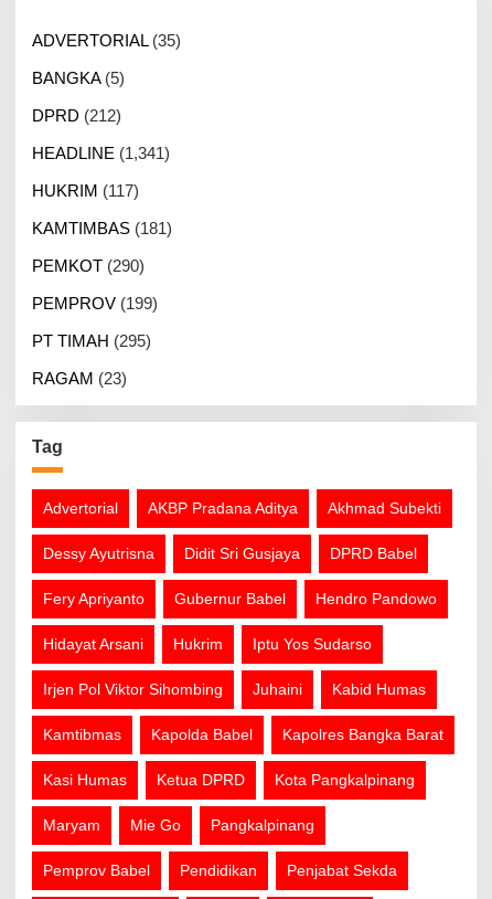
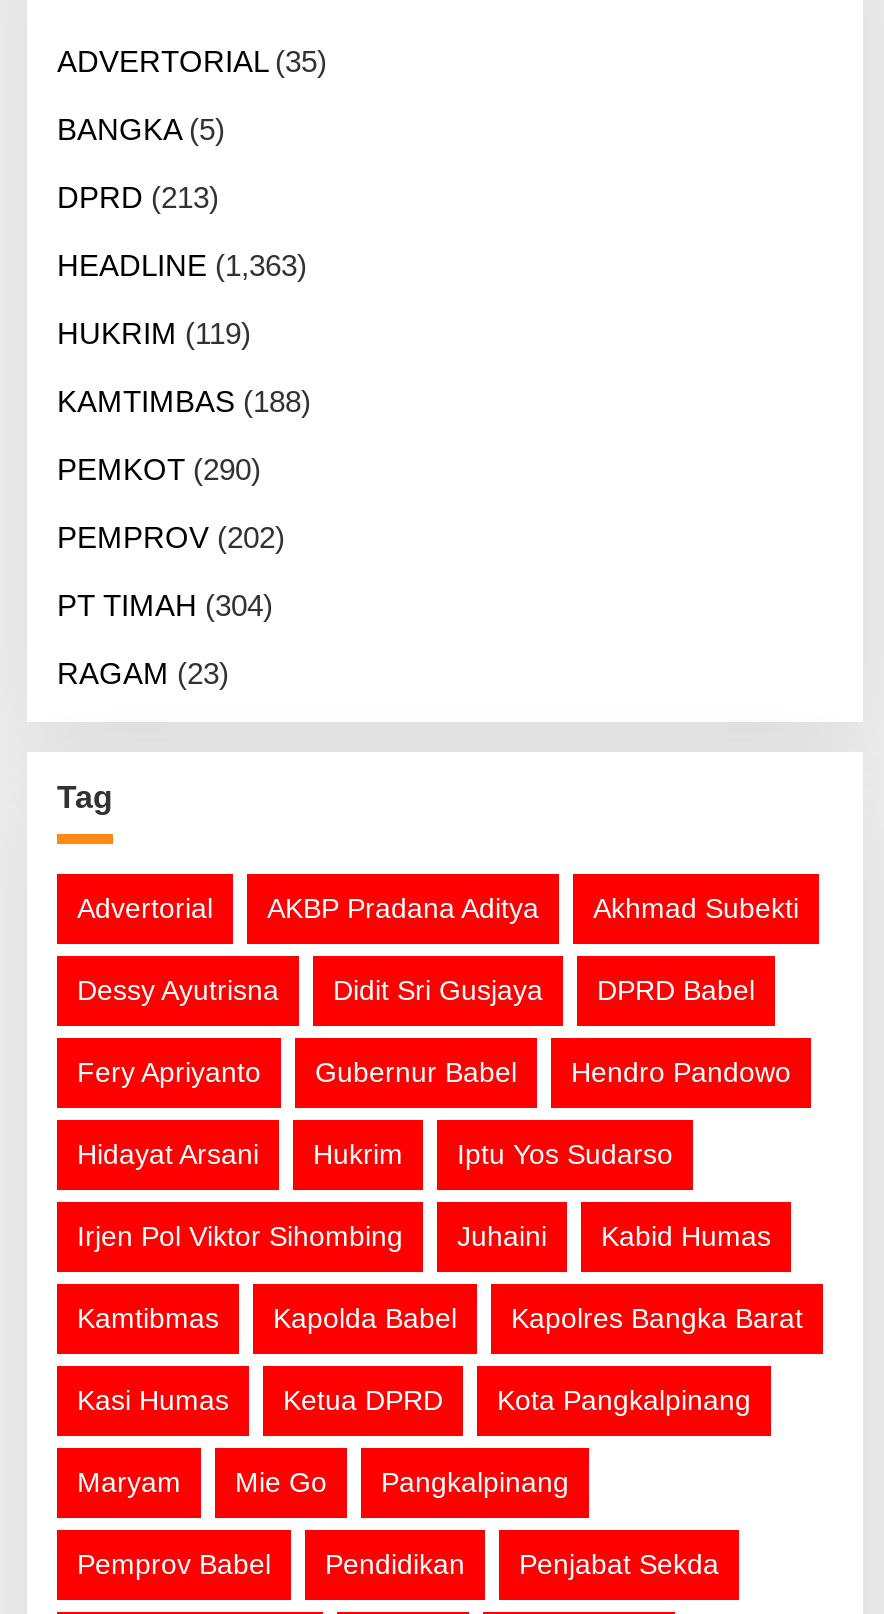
- DPRD (212)
+ DPRD (213)

- HEADLINE (1,341)
+ HEADLINE (1,363)

- HUKRIM (117)
+ HUKRIM (119)

- KAMTIMBAS (181)
+ KAMTIMBAS (188)

- PEMPROV (199)
+ PEMPROV (202)

- PT TIMAH (295)
+ PT TIMAH (304)
